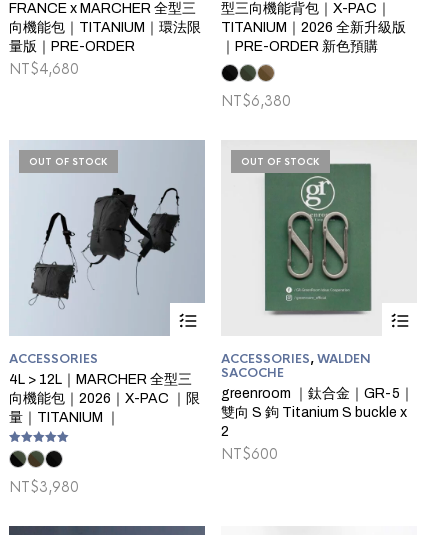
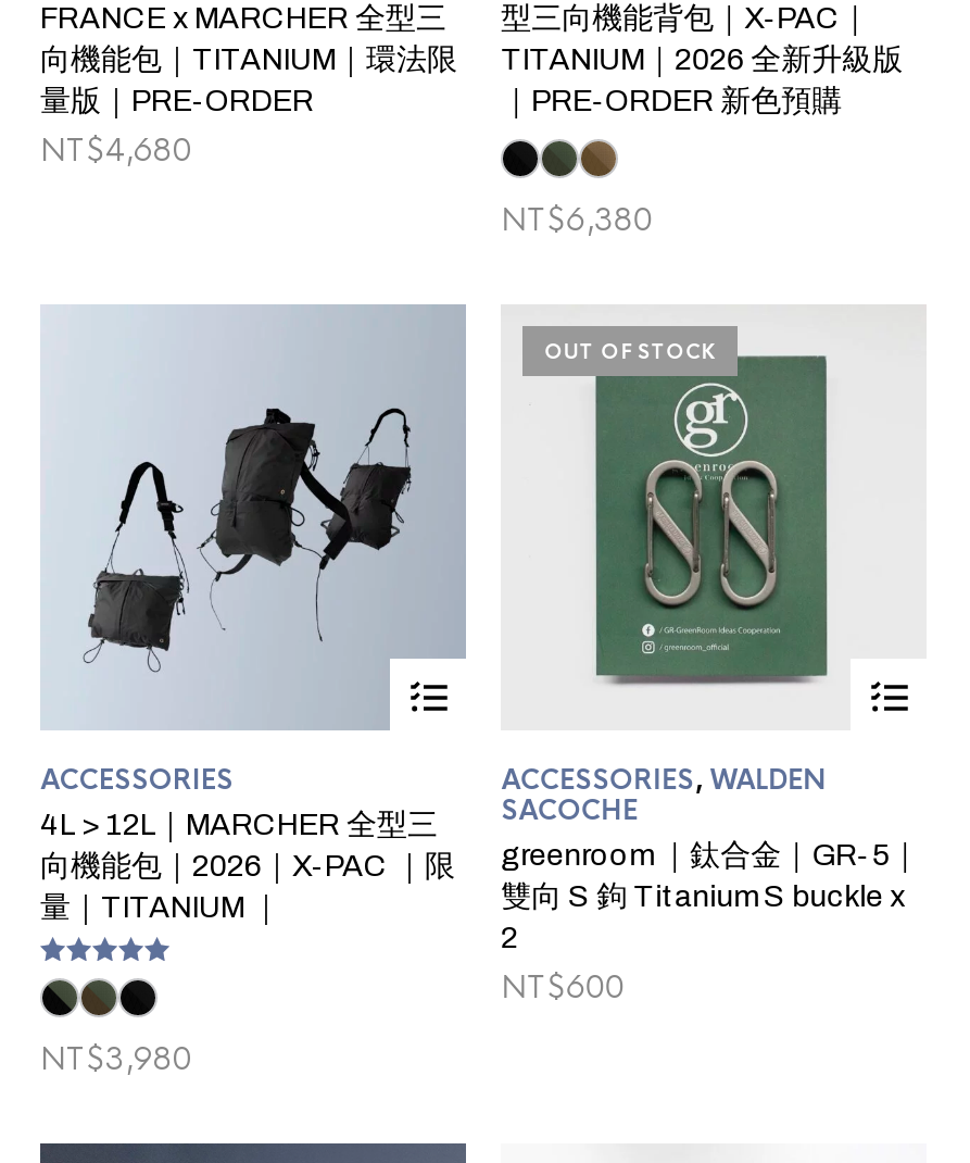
- OUT OF STOCK
